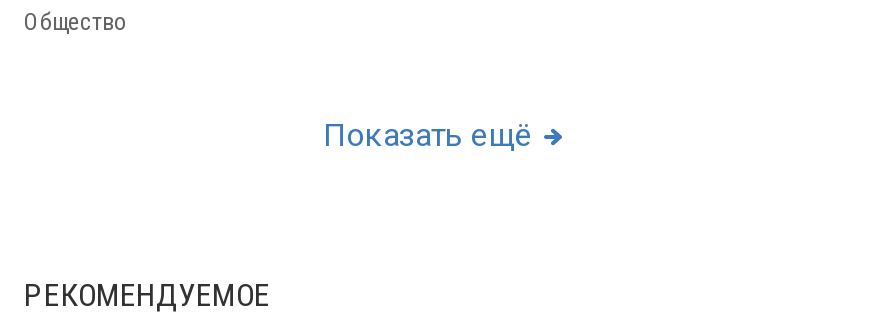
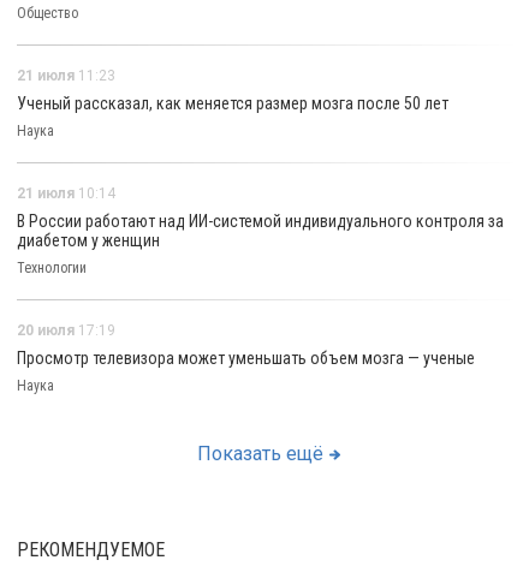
+ 21 июля 11:23
+ Ученый рассказал, как меняется размер мозга после 50 лет
+ Наука

+ 21 июля 10:14
+ В России работают над ИИ-системой индивидуального контроля за
+ диабетом у женщин
+ Технологии

+ 20 июля 17:19
+ Просмотр телевизора может уменьшать объем мозга — ученые
+ Наука
